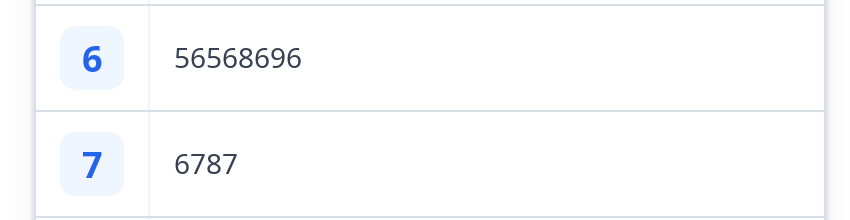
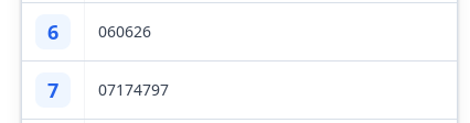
- 6 56568696
+ 6 060626

- 7 6787
+ 7 07174797
